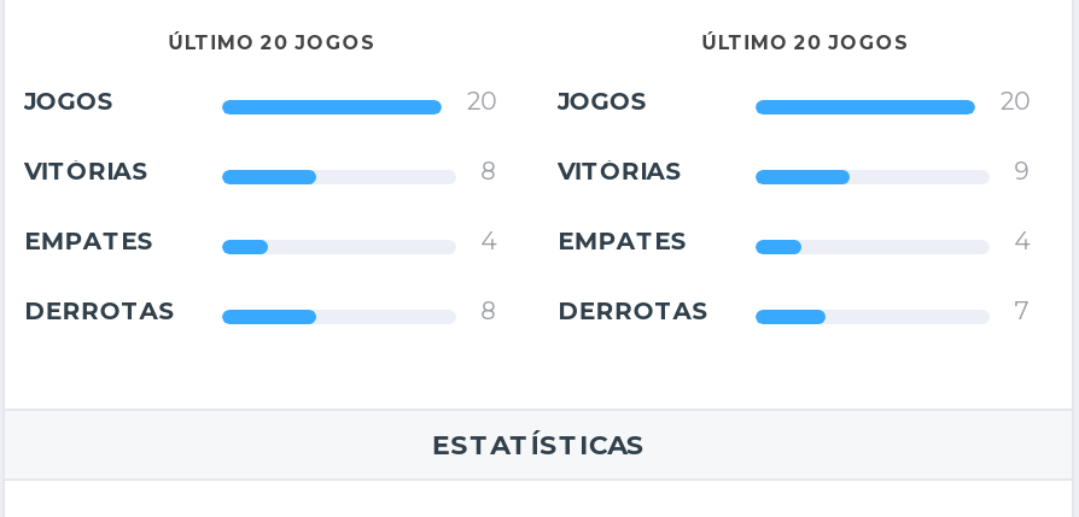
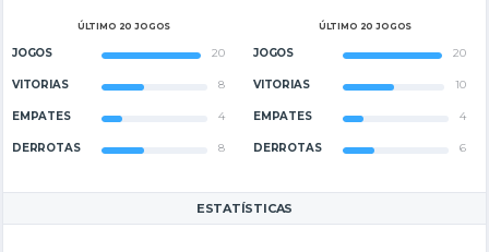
- 9
+ 10

- 7
+ 6
